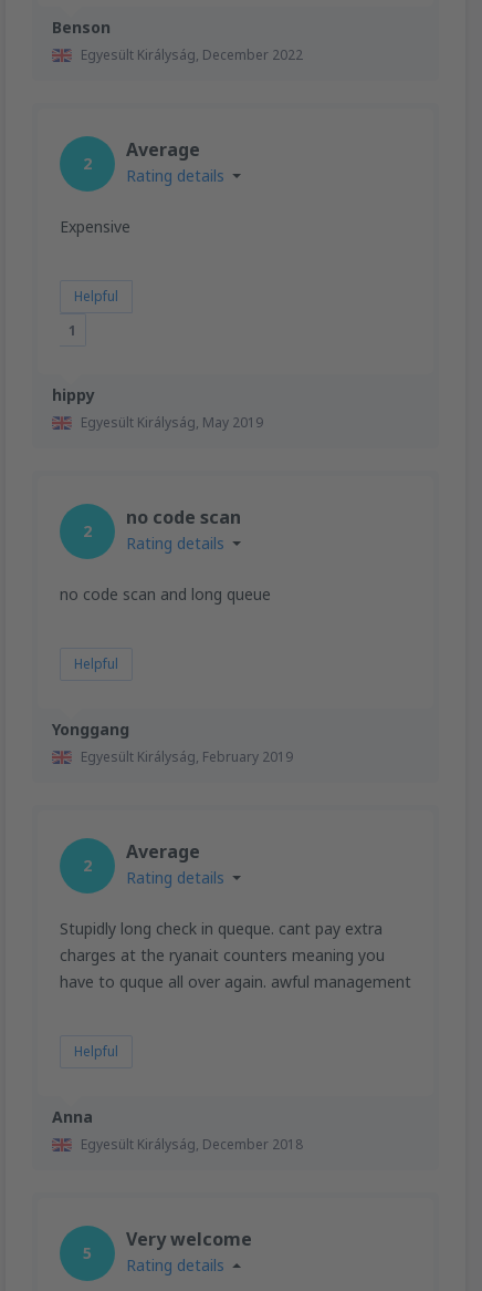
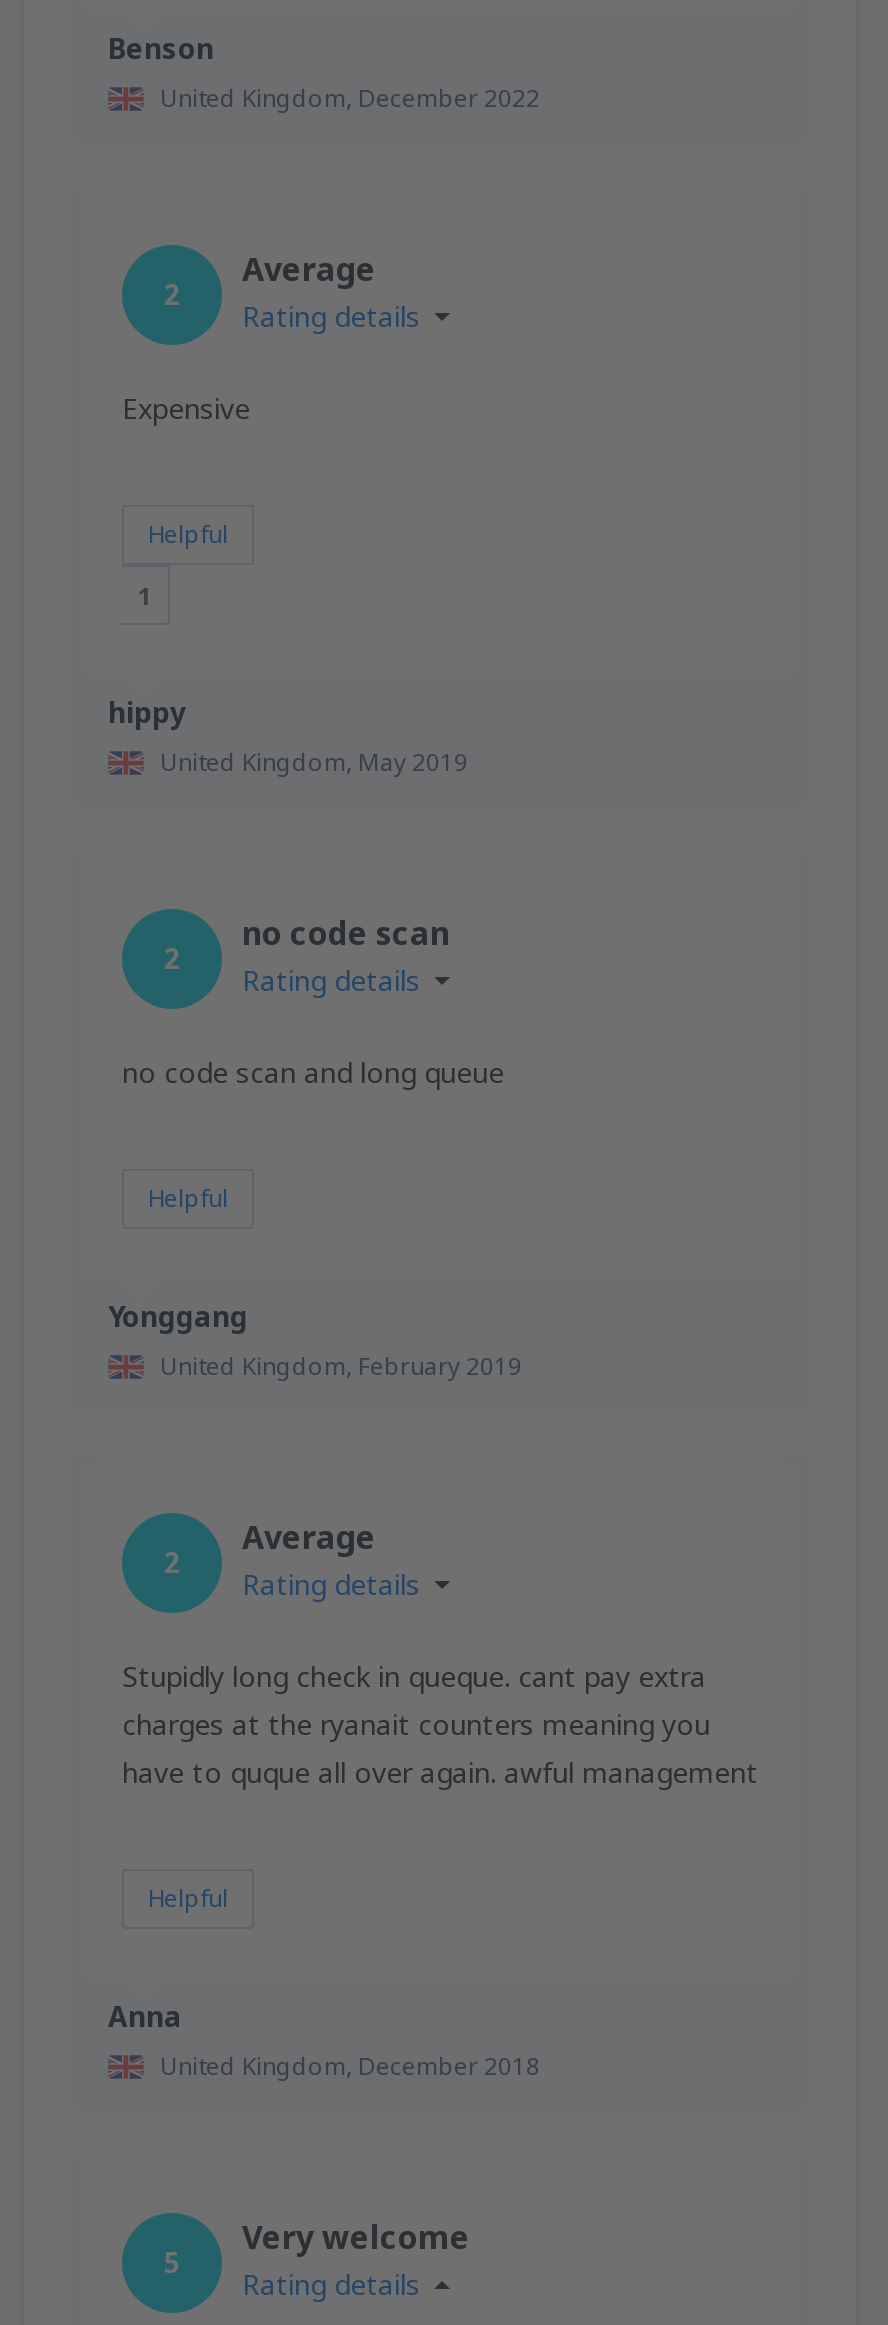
- Egyesült Királyság, December 2022
+ United Kingdom, December 2022

- Egyesült Királyság, May 2019
+ United Kingdom, May 2019

- Egyesült Királyság, February 2019
+ United Kingdom, February 2019

- Egyesült Királyság, December 2018
+ United Kingdom, December 2018
